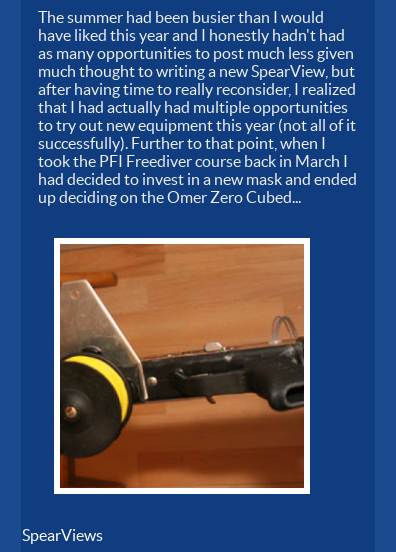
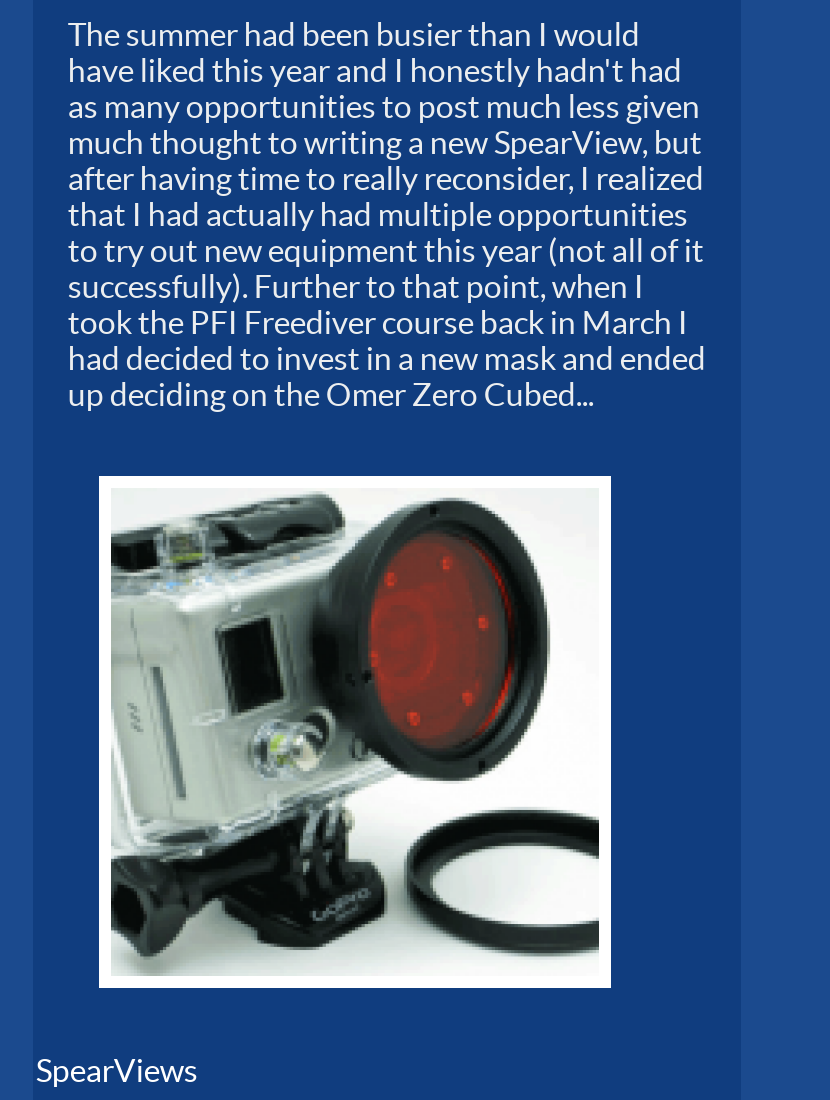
- [image]
+ [image]
